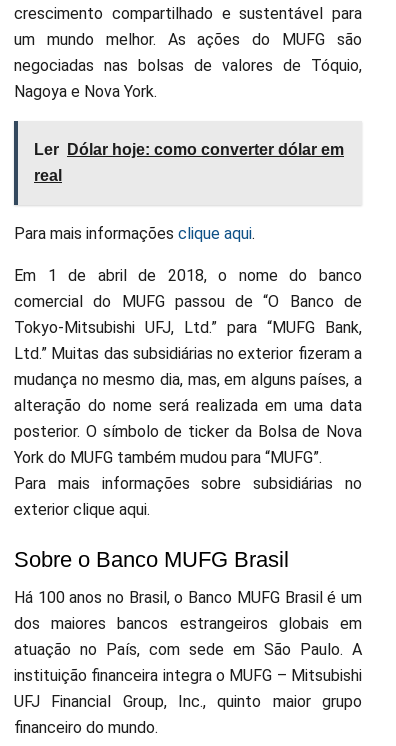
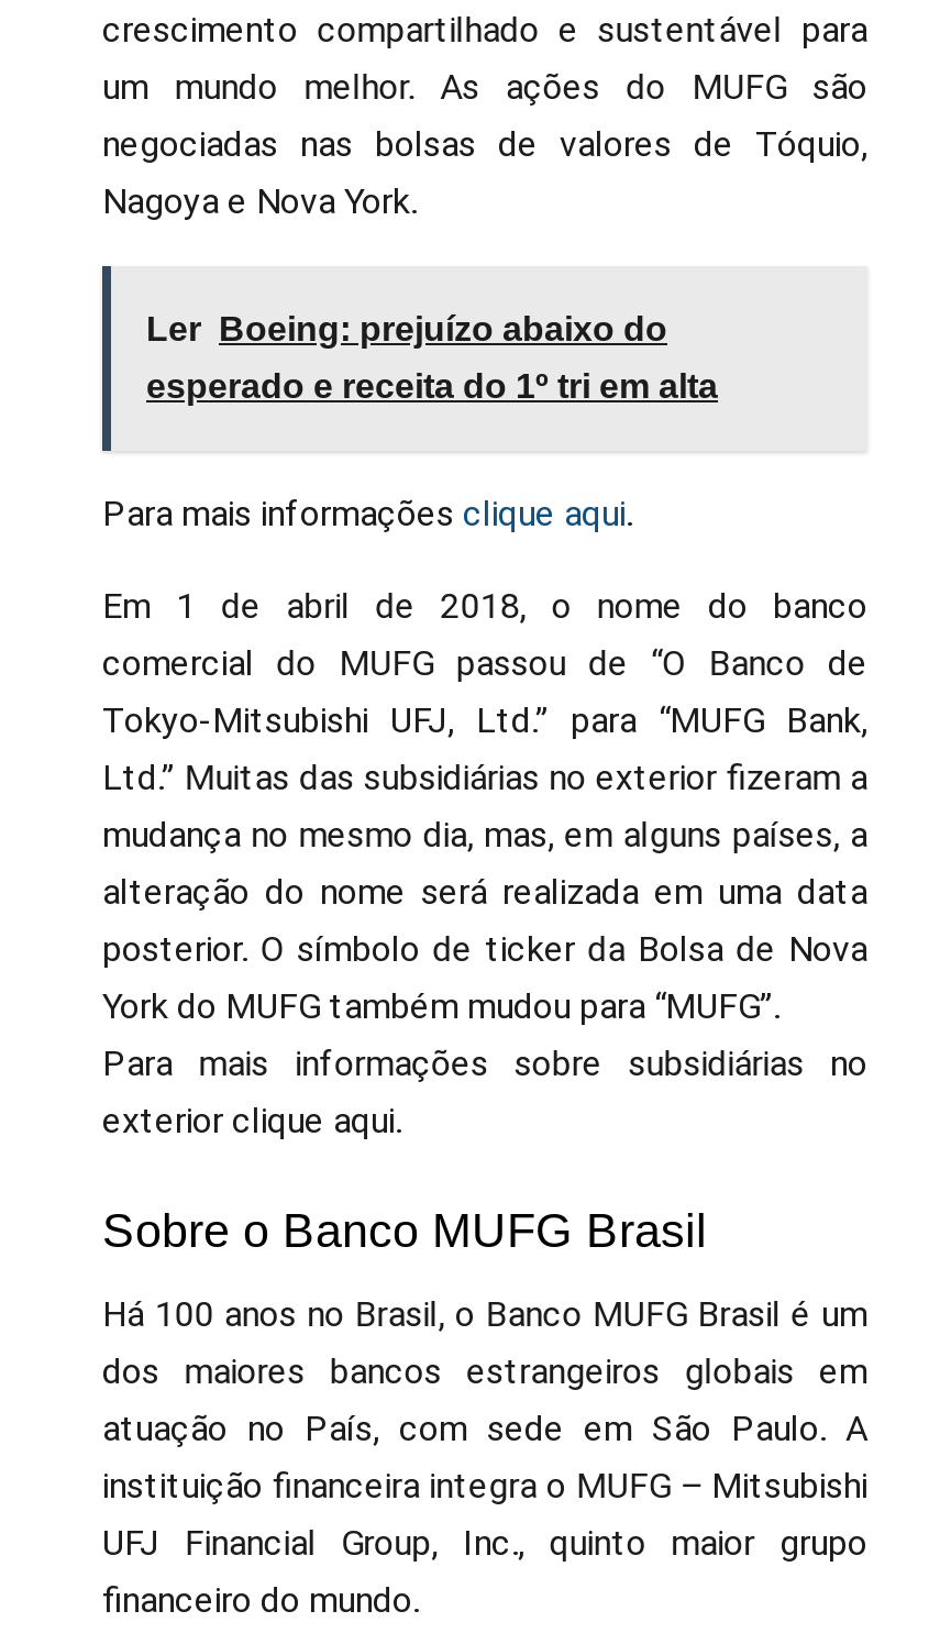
- Ler Dólar hoje: como converter dólar em
+ Ler Boeing: prejuízo abaixo do

- real
+ esperado e receita do 1º tri em alta
